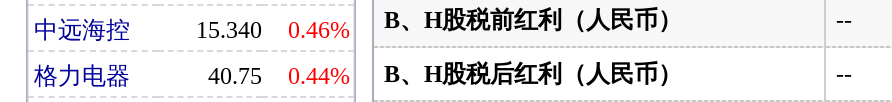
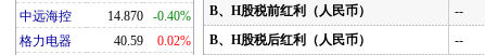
- 15.340
+ 14.870

- 0.46%
+ -0.40%

- 40.75
+ 40.59

- 0.44%
+ 0.02%
